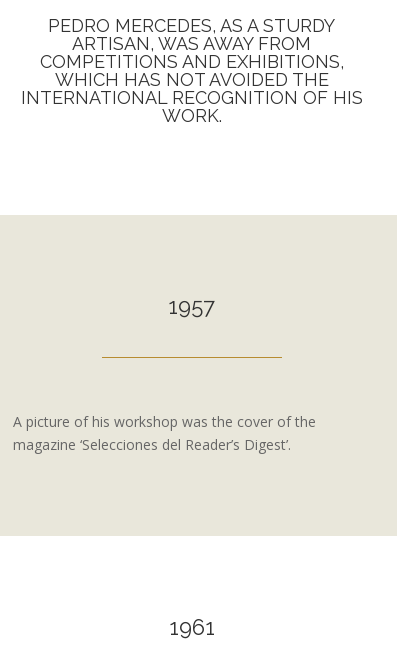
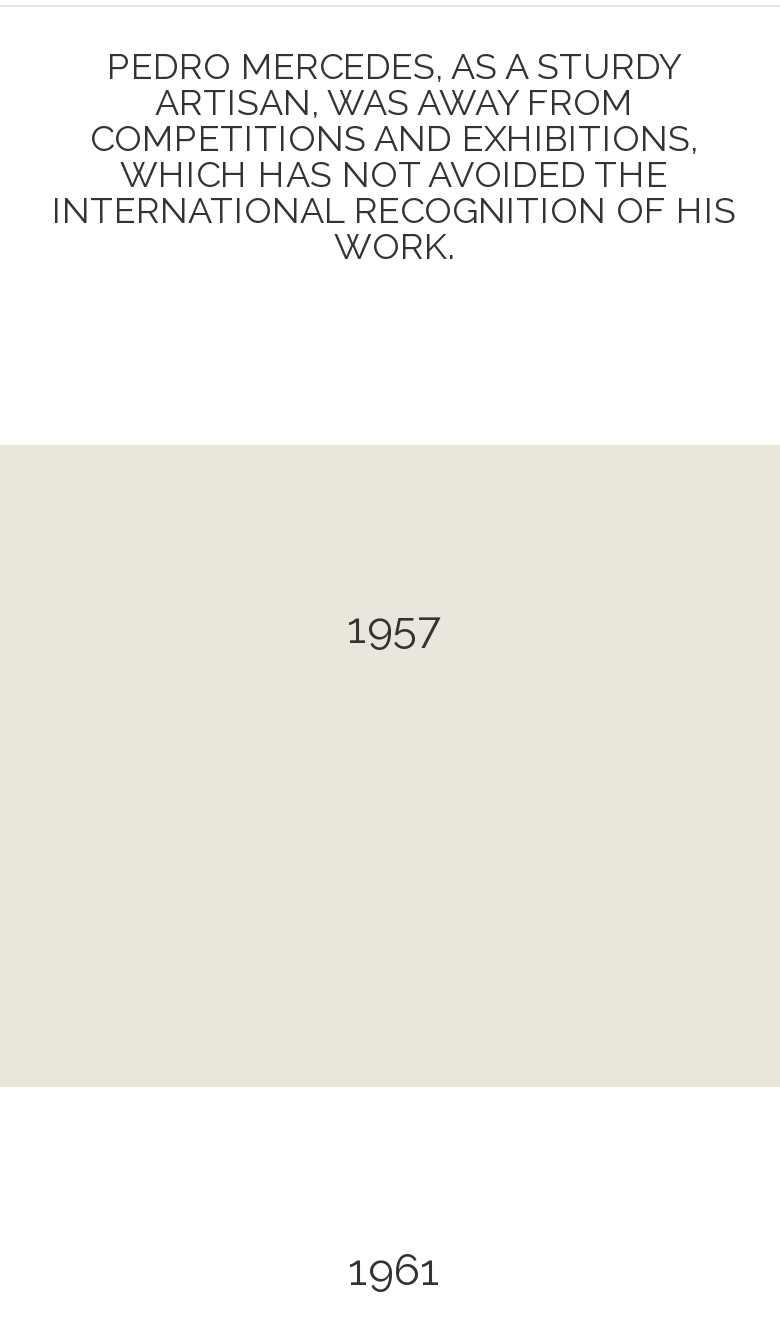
- A picture of his workshop was the cover of the
- magazine ‘Selecciones del Reader’s Digest’.
